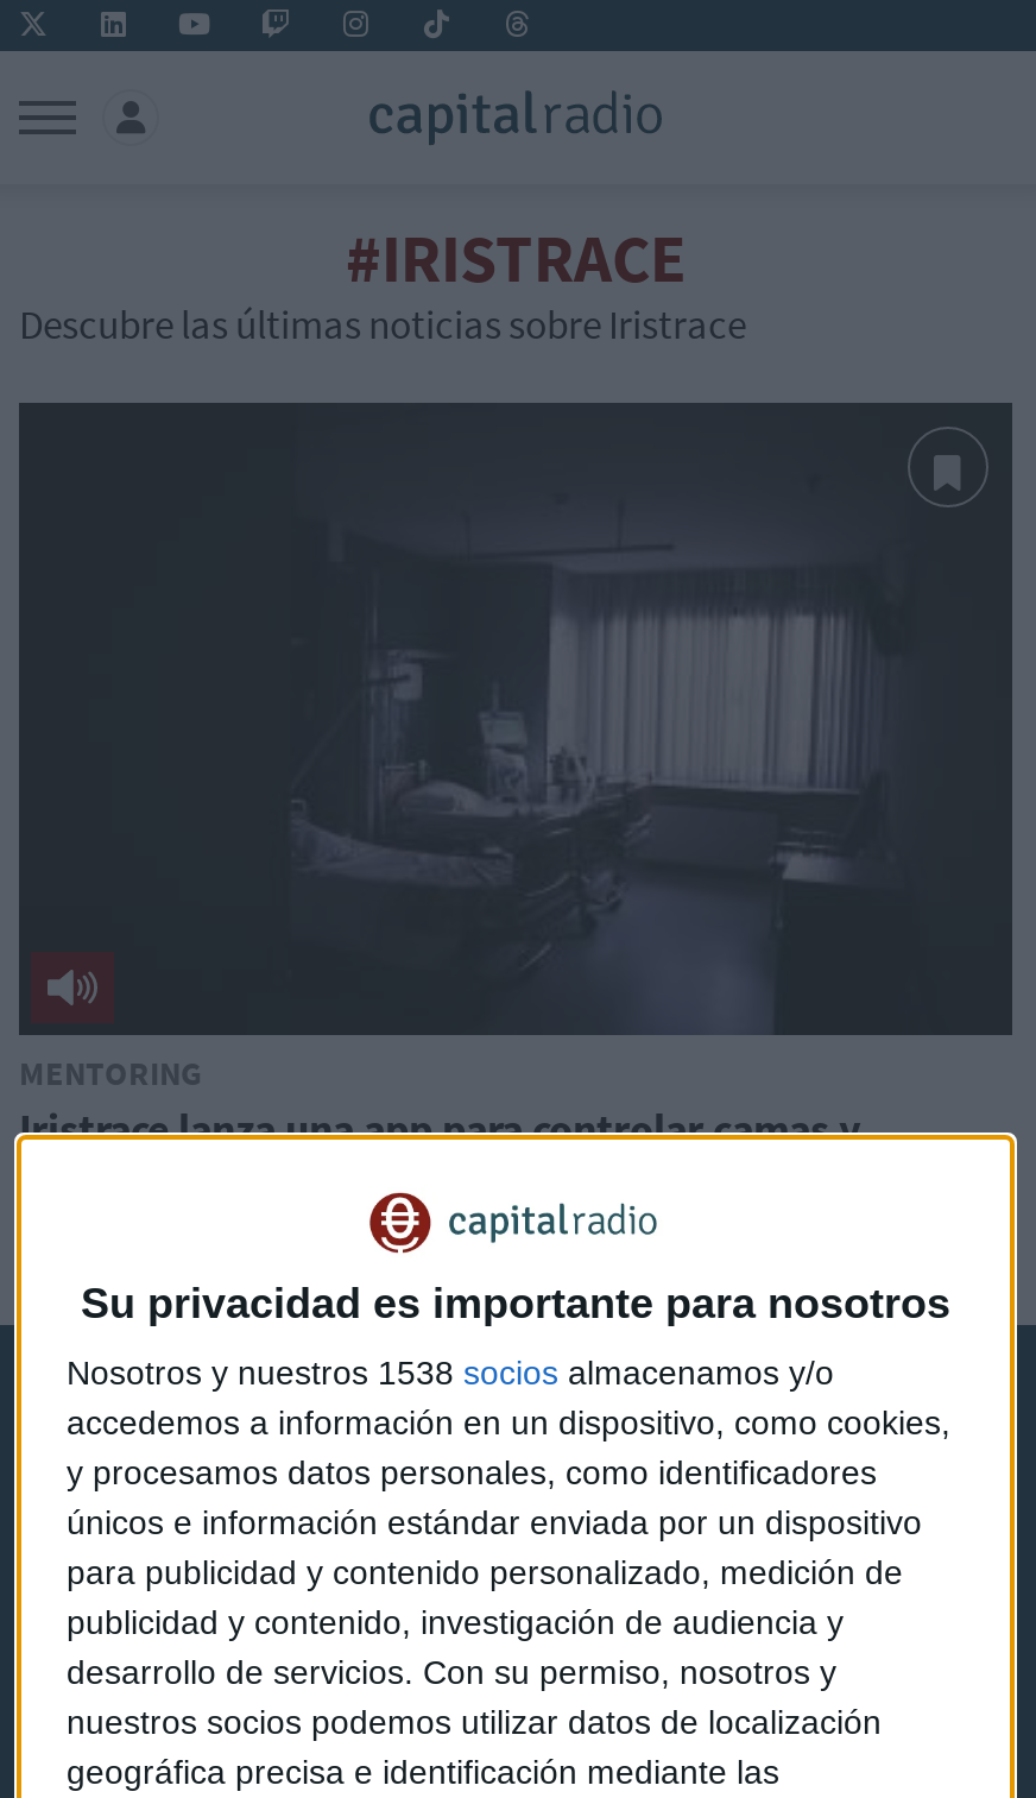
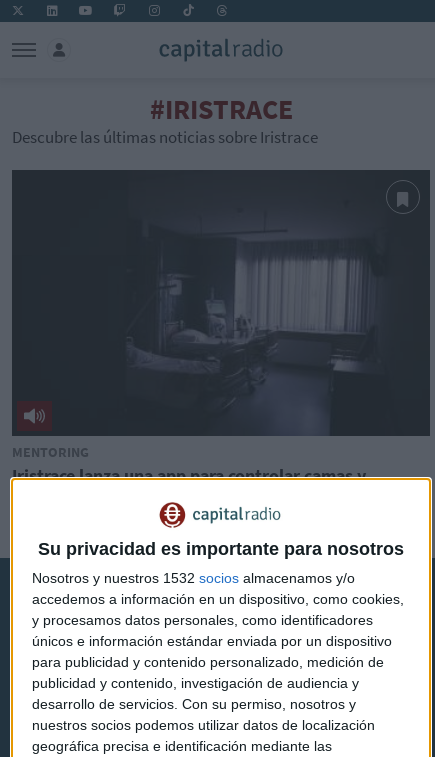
- Nosotros y nuestros 1538 socios almacenamos y/o
+ Nosotros y nuestros 1532 socios almacenamos y/o
